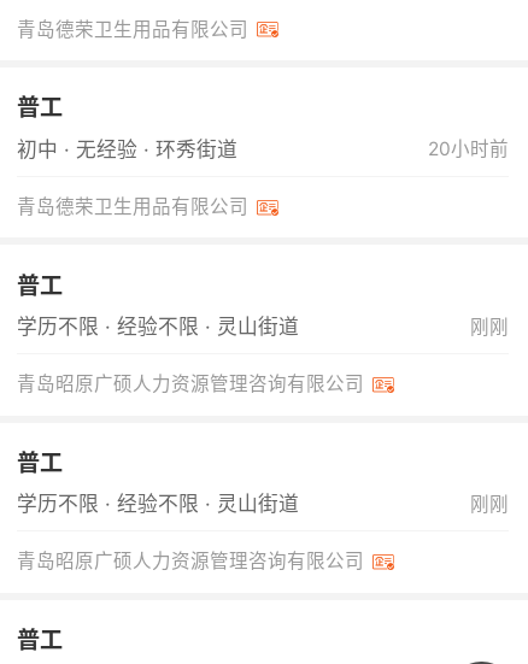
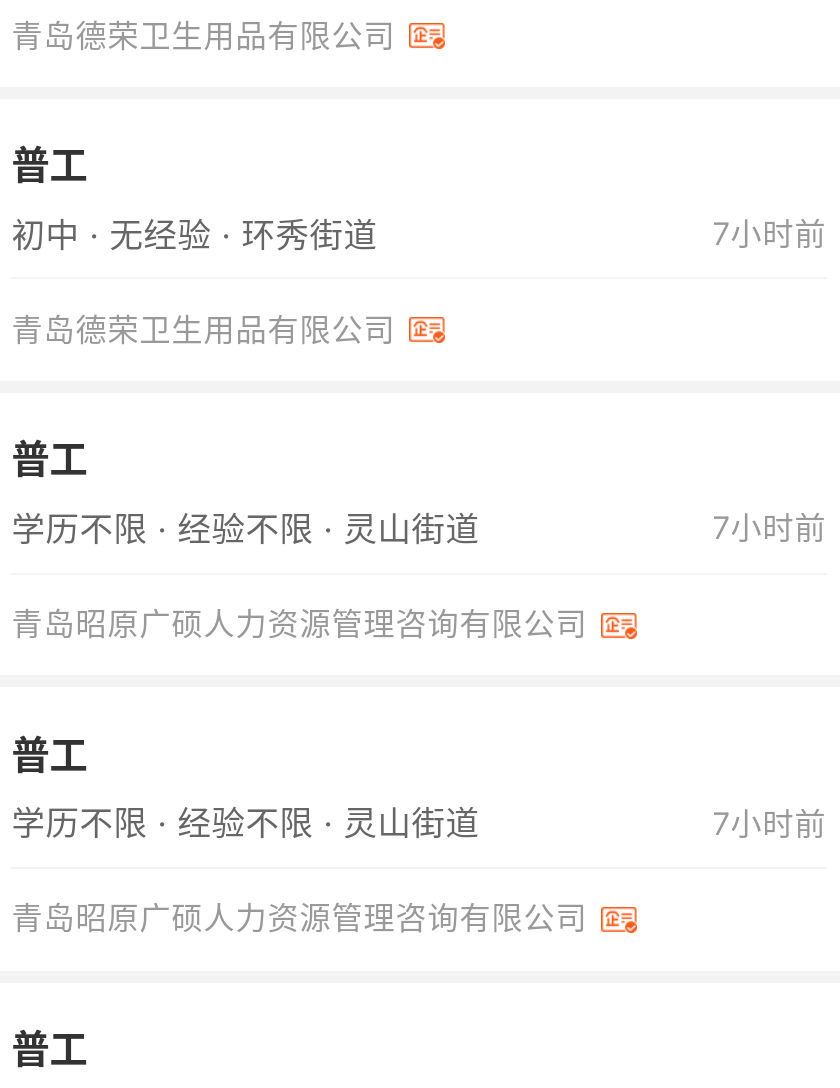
- 20小时前
+ 7小时前

- 刚刚
+ 7小时前

- 刚刚
+ 7小时前
